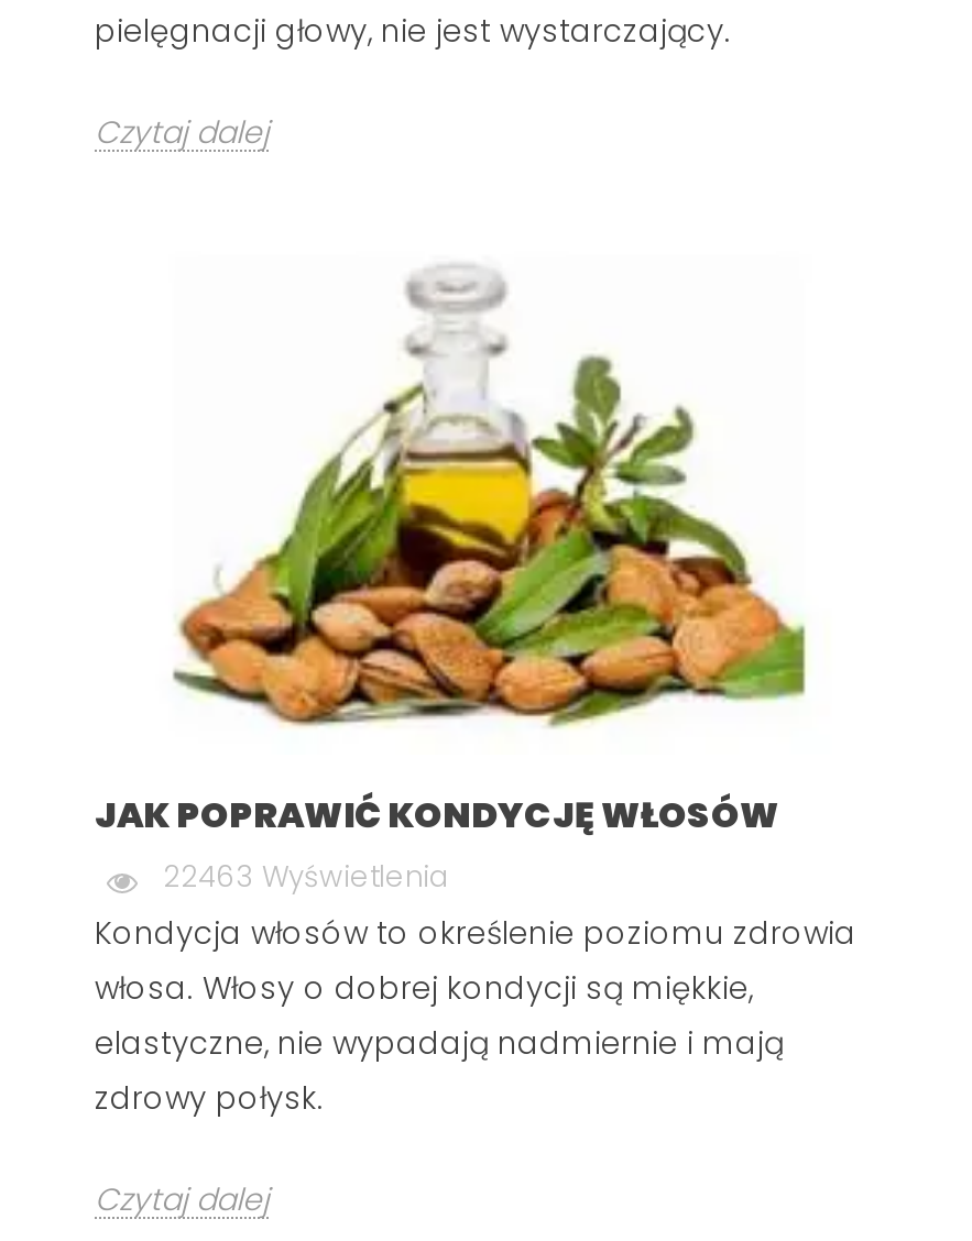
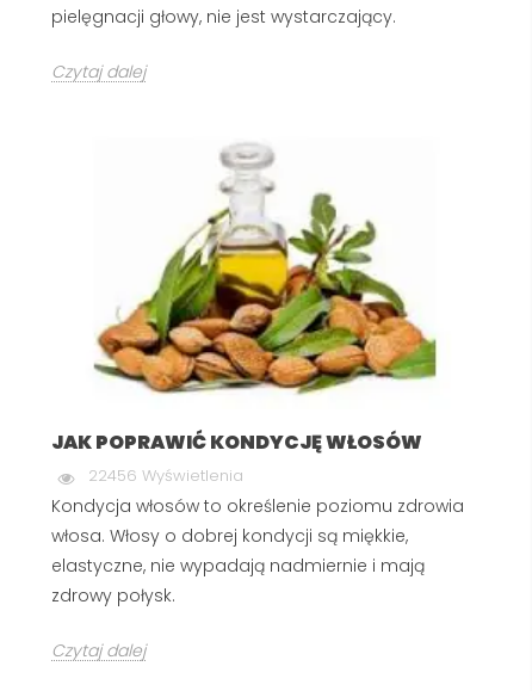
- 22463 Wyświetlenia
+ 22456 Wyświetlenia
